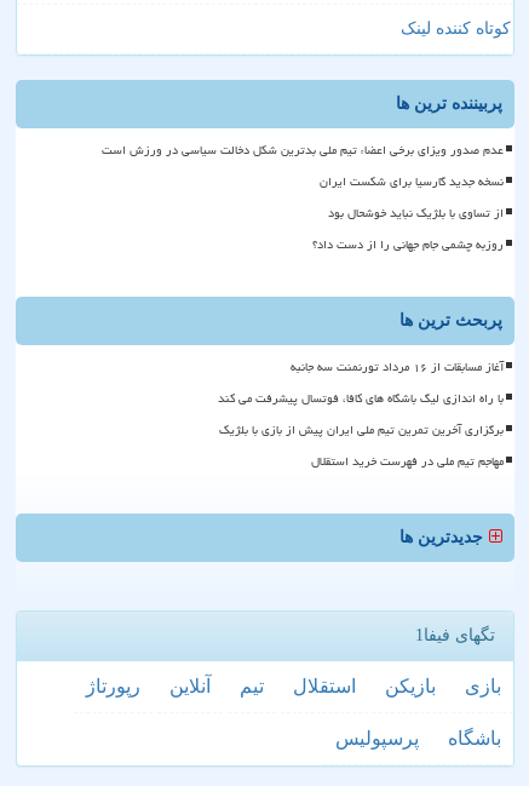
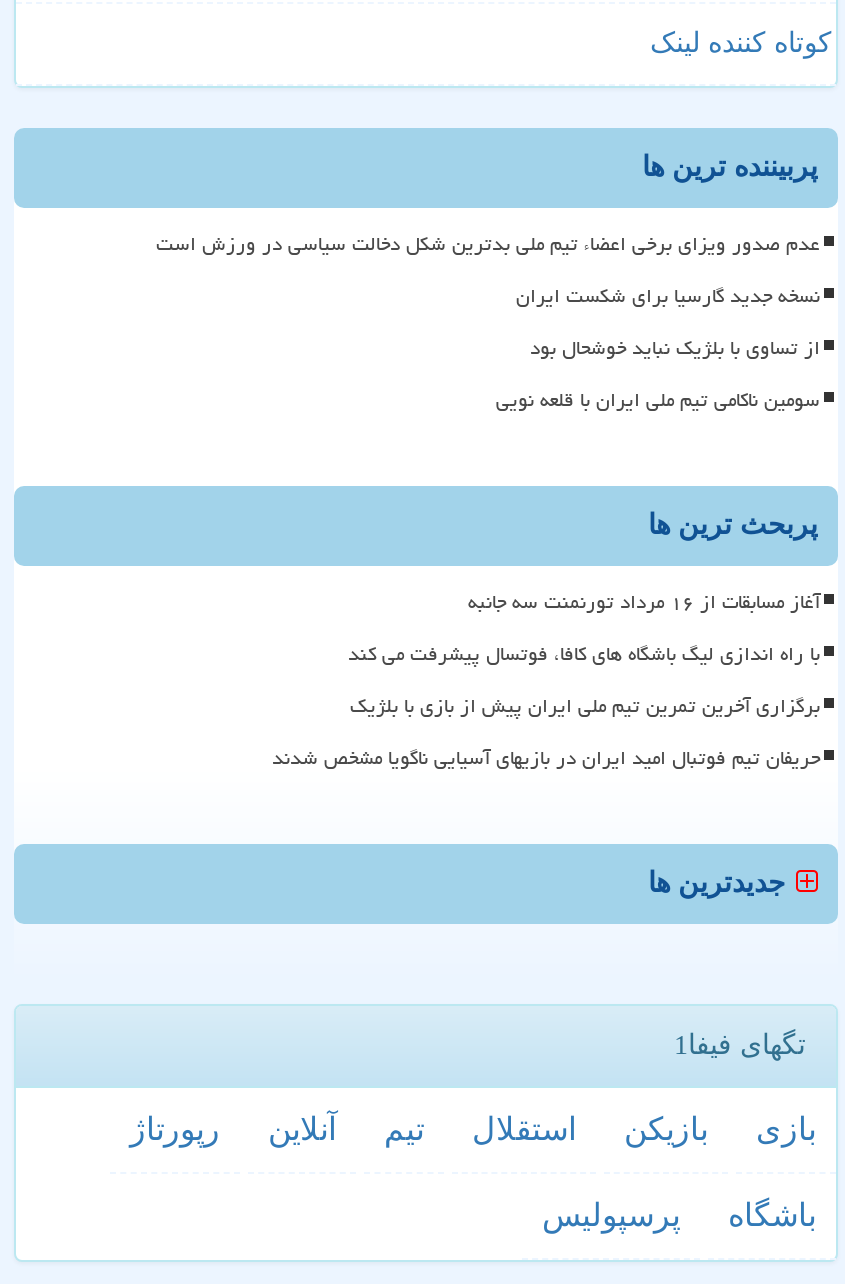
- روزبه چشمی جام جهانی را از دست داد؟
+ سومین ناکامی تیم ملی ایران با قلعه نویی

- مهاجم تیم ملی در فهرست خرید استقلال
+ حریفان تیم فوتبال امید ایران در بازیهای آسیایی ناگویا مشخص شدند
